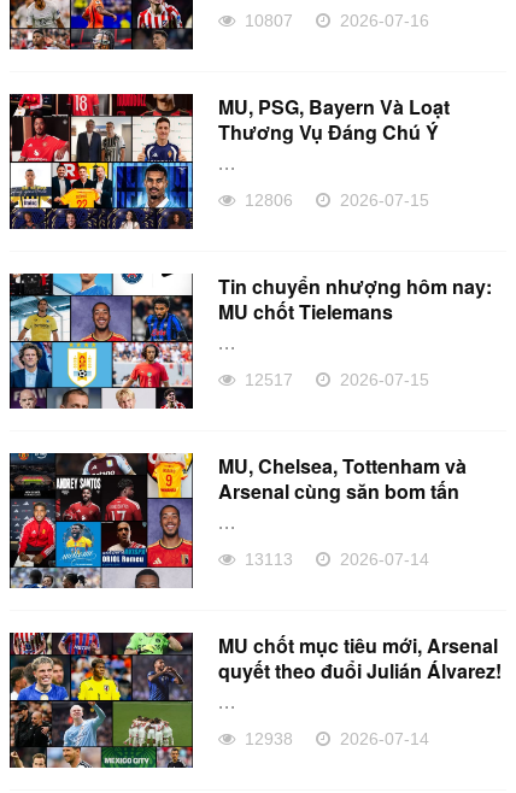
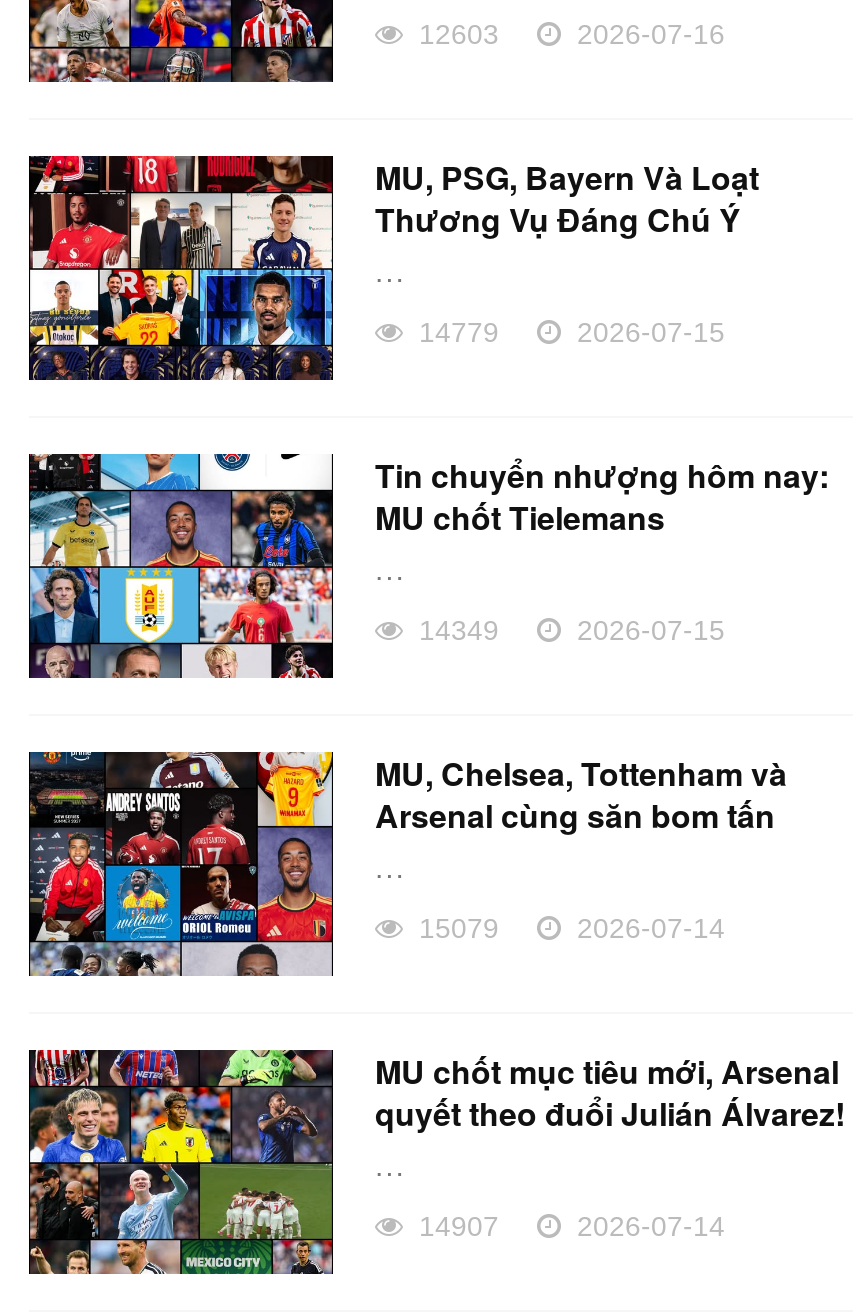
- 10807
+ 12603

- 12806
+ 14779

- 12517
+ 14349

- 13113
+ 15079

- 12938
+ 14907
